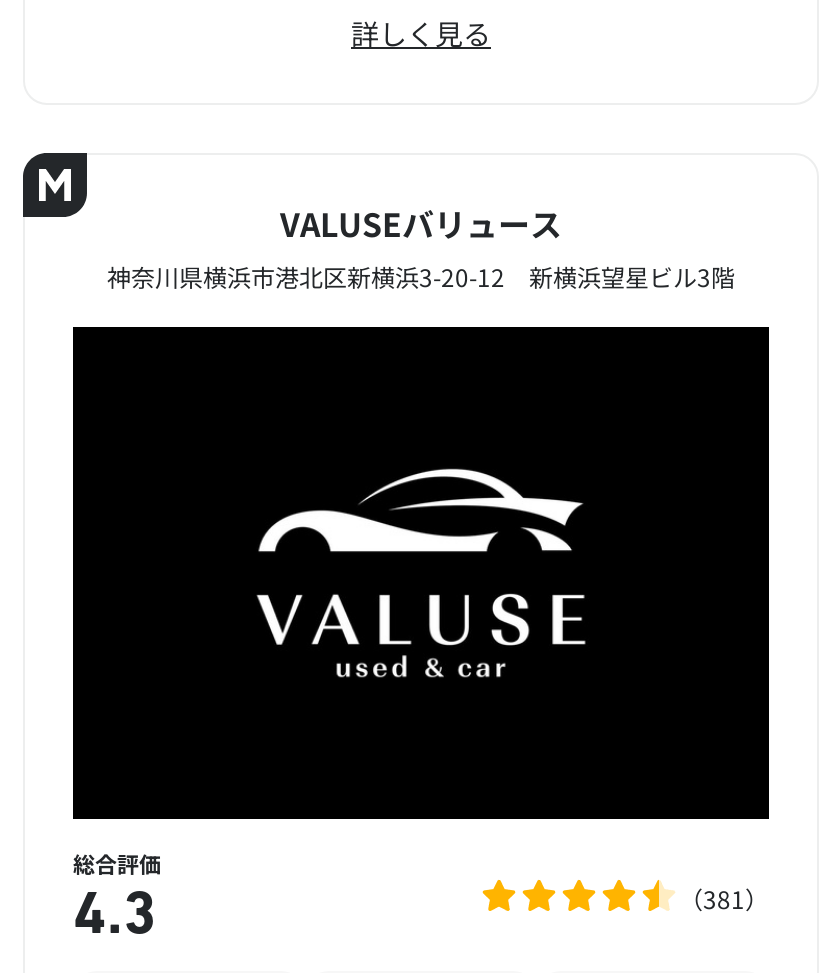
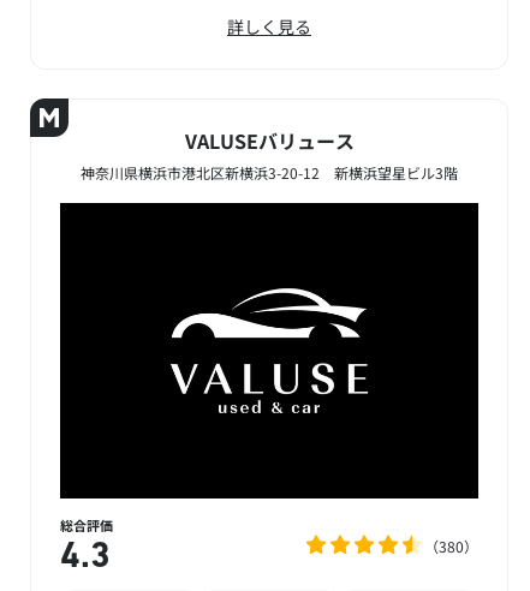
- 381
+ 380
